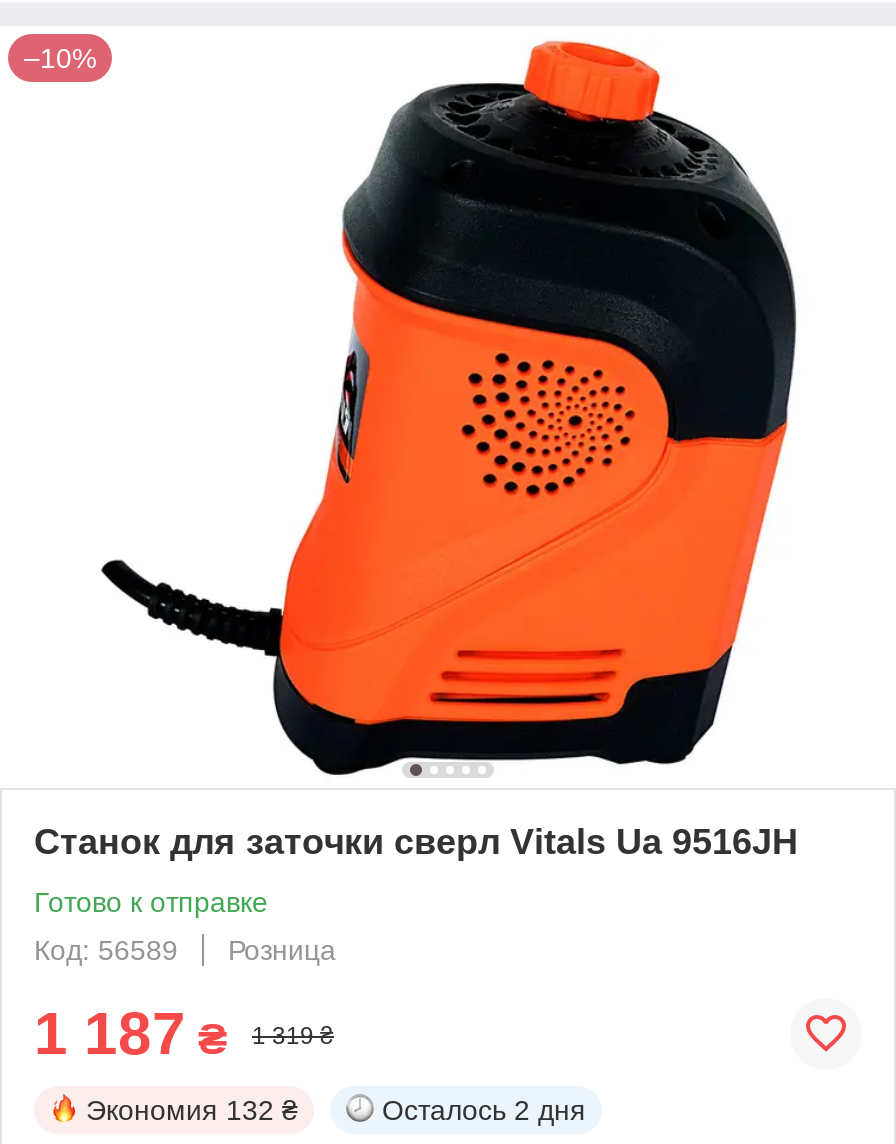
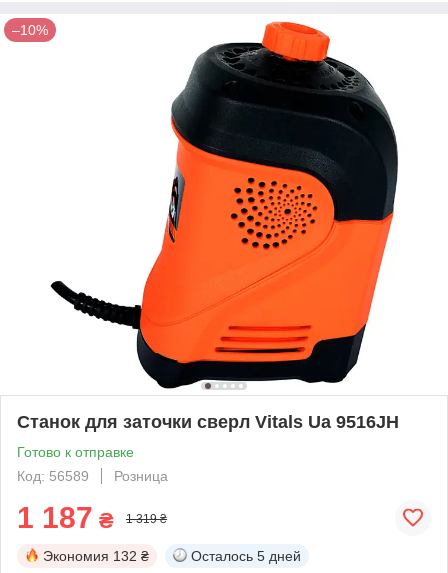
- Осталось 2 дня
+ Осталось 5 дней
